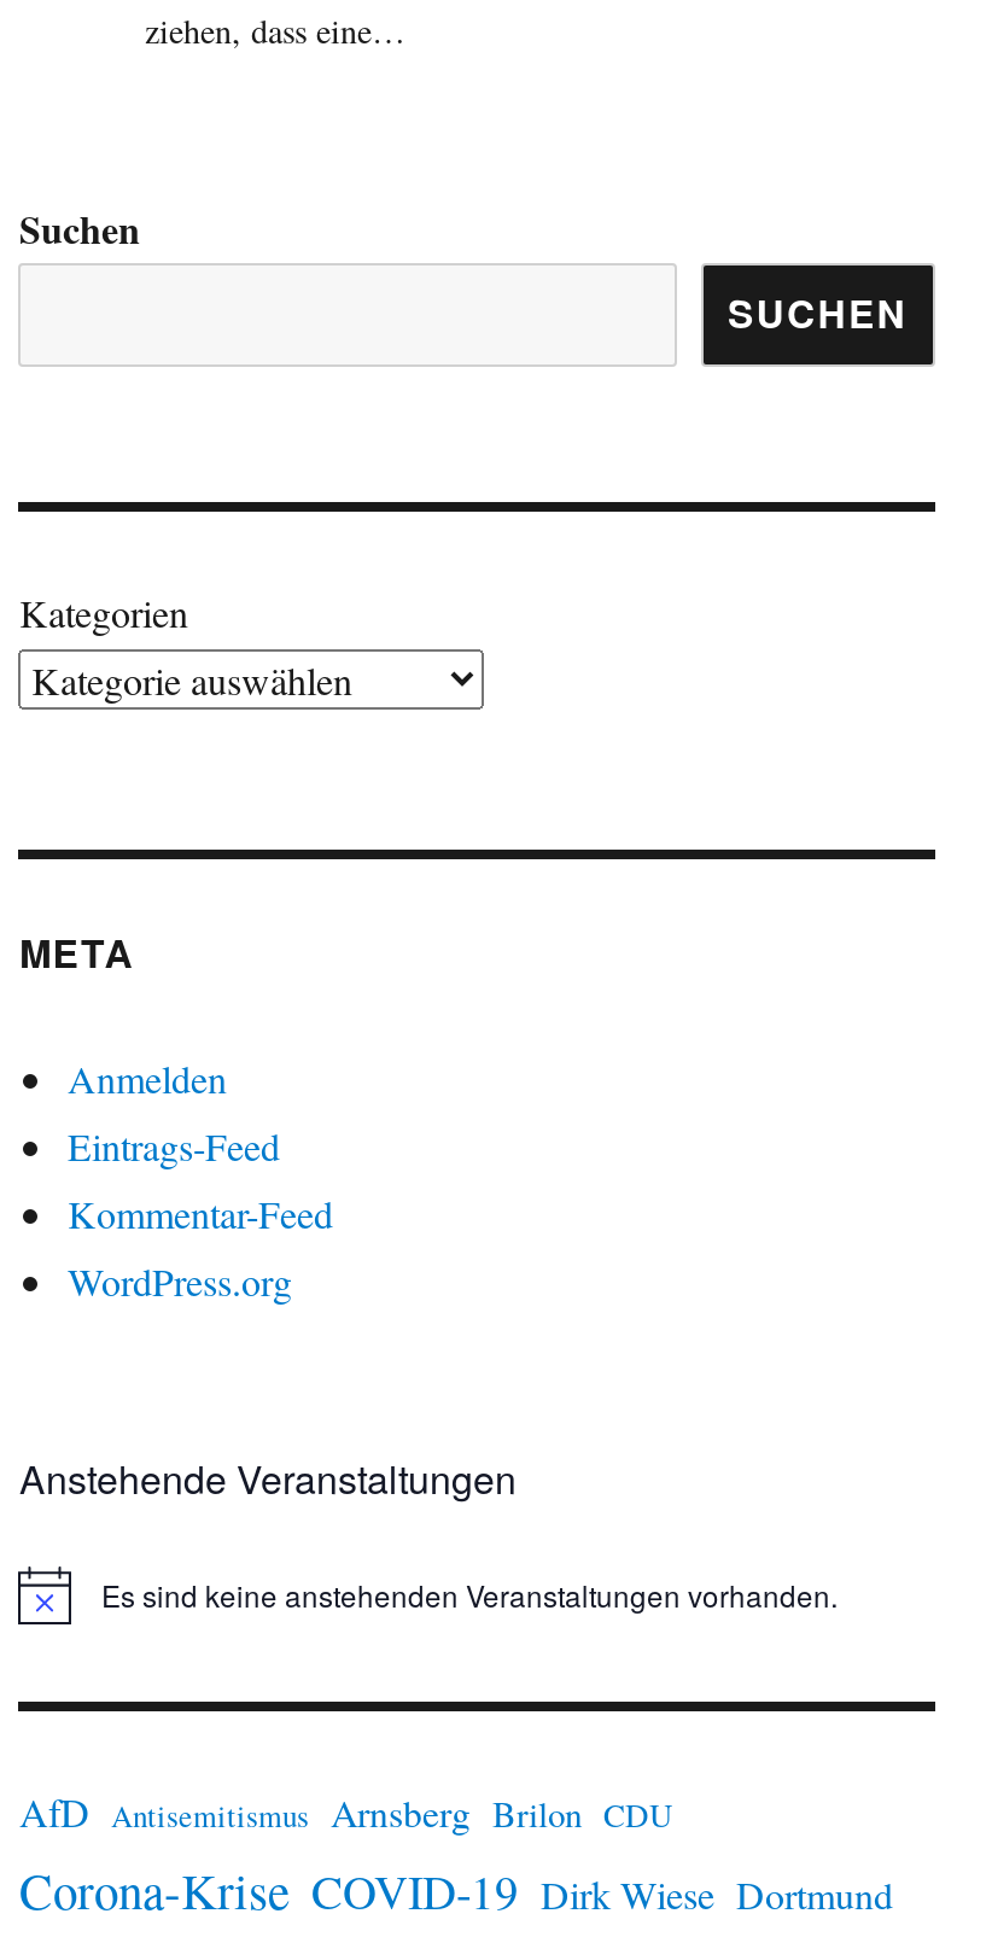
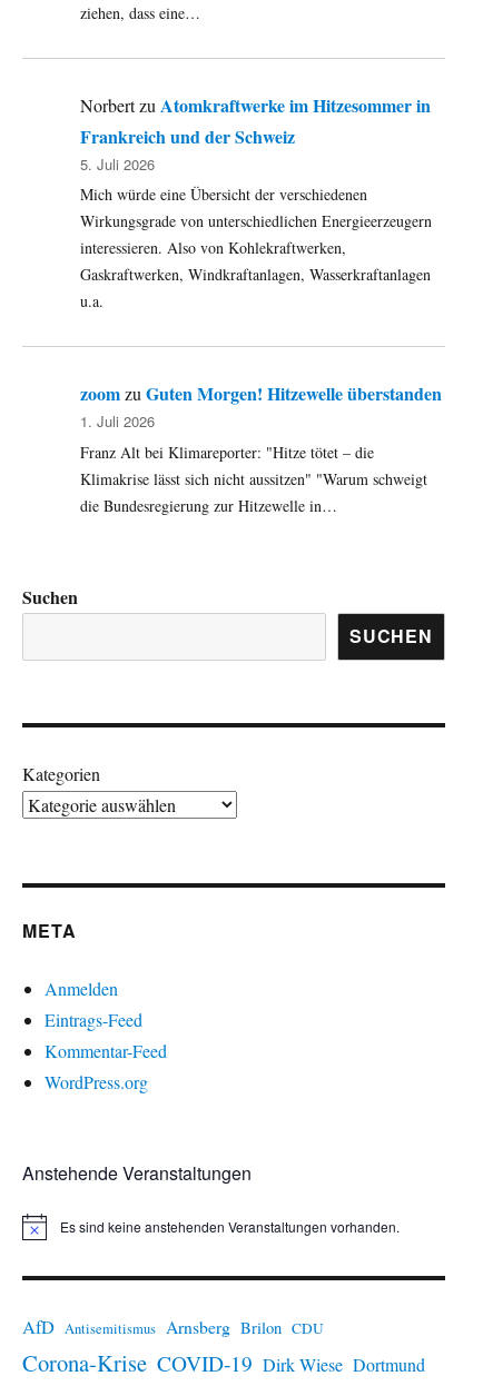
+ Norbert zu Atomkraftwerke im Hitzesommer in
+ Frankreich und der Schweiz
+ 5. Juli 2026
+ Mich würde eine Übersicht der verschiedenen
+ Wirkungsgrade von unterschiedlichen Energieerzeugern
+ interessieren. Also von Kohlekraftwerken,
+ Gaskraftwerken, Windkraftanlagen, Wasserkraftanlagen
+ u.a.

+ zoom zu Guten Morgen! Hitzewelle überstanden
+ 1. Juli 2026
+ Franz Alt bei Klimareporter: "Hitze tötet – die
+ Klimakrise lässt sich nicht aussitzen" "Warum schweigt
+ die Bundesregierung zur Hitzewelle in…
